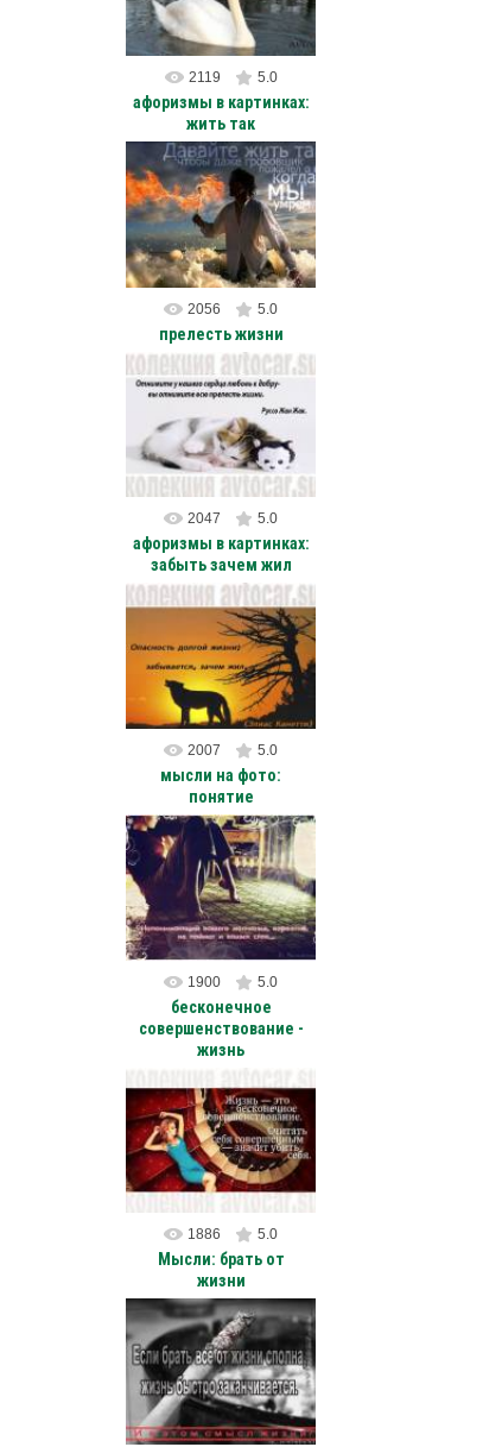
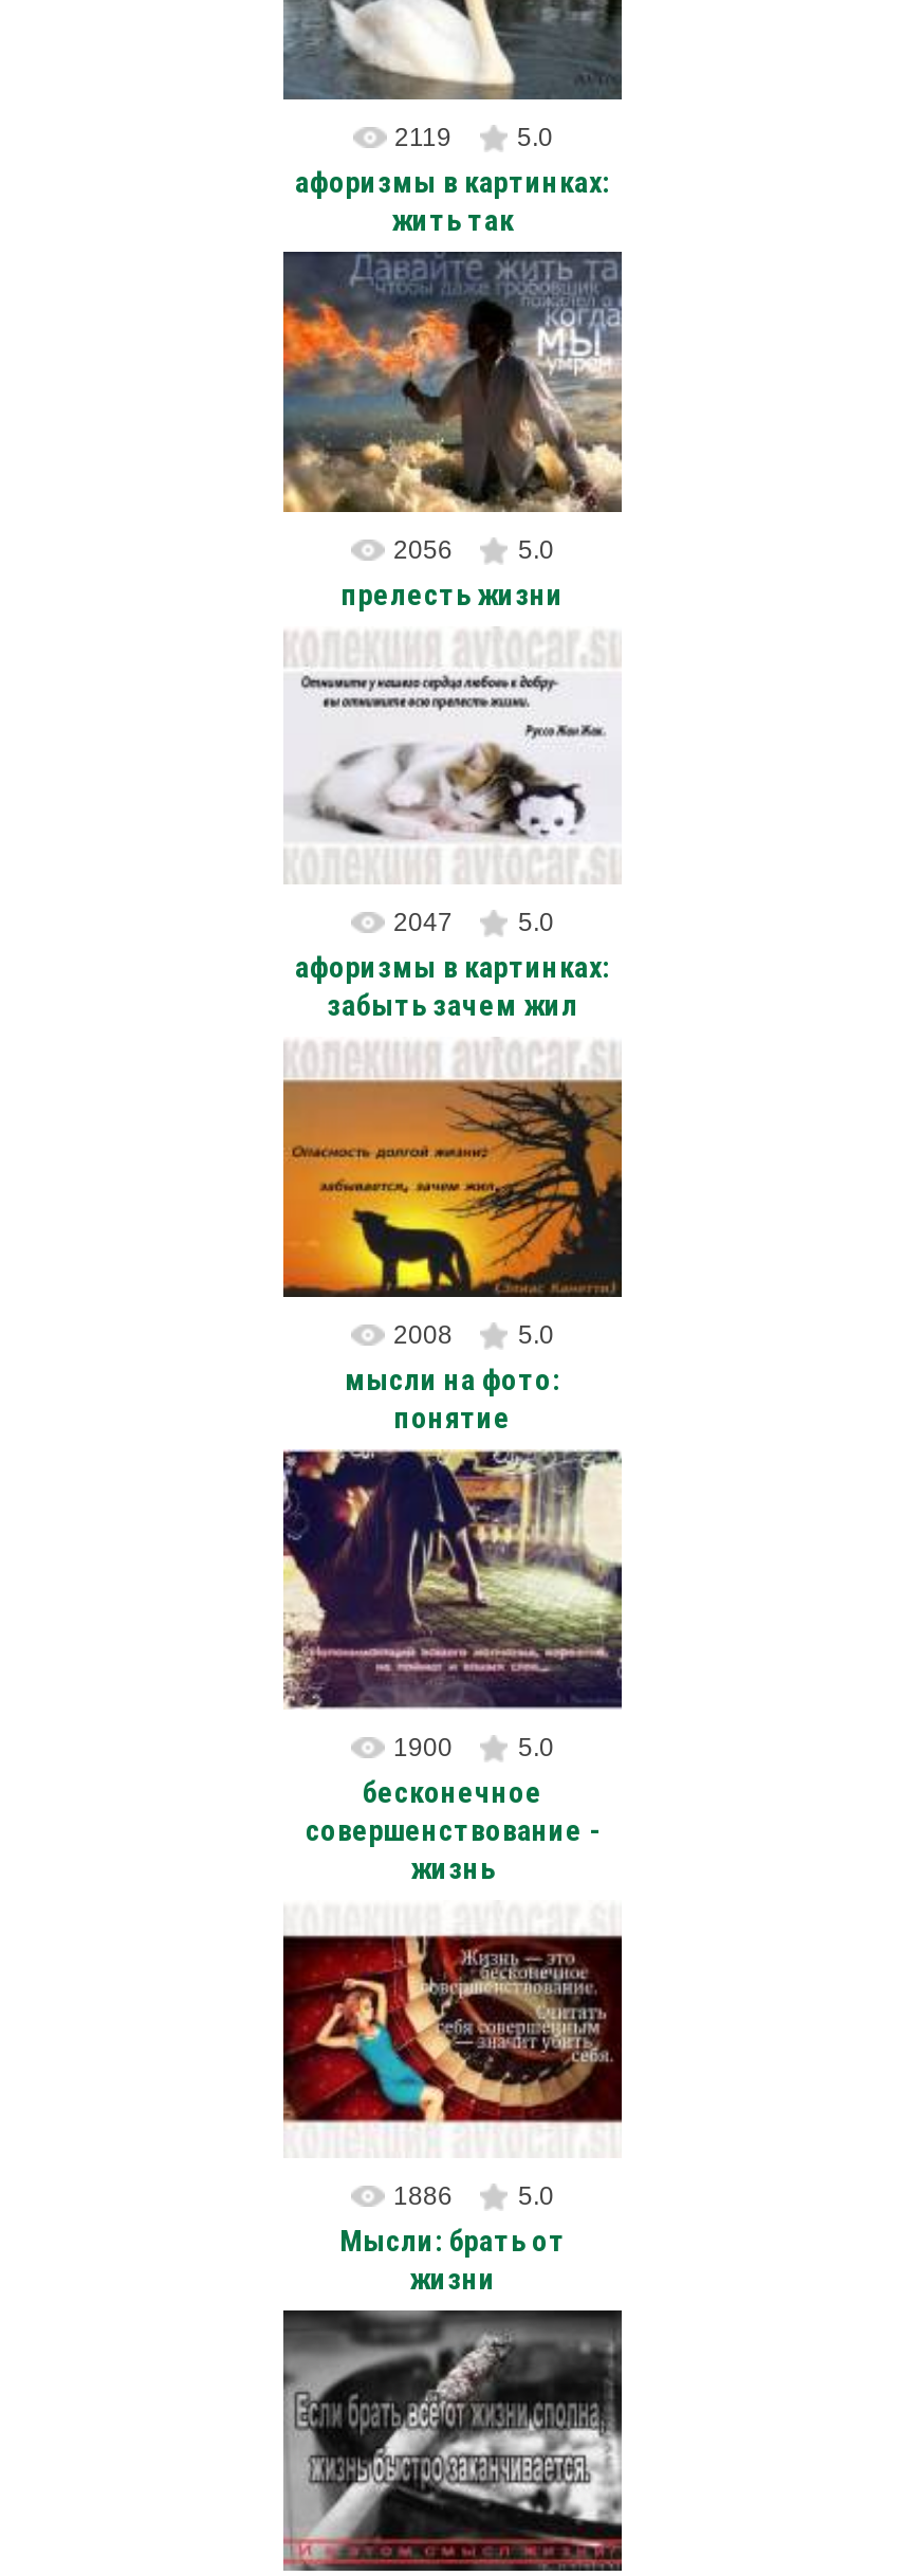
- 2007
+ 2008
